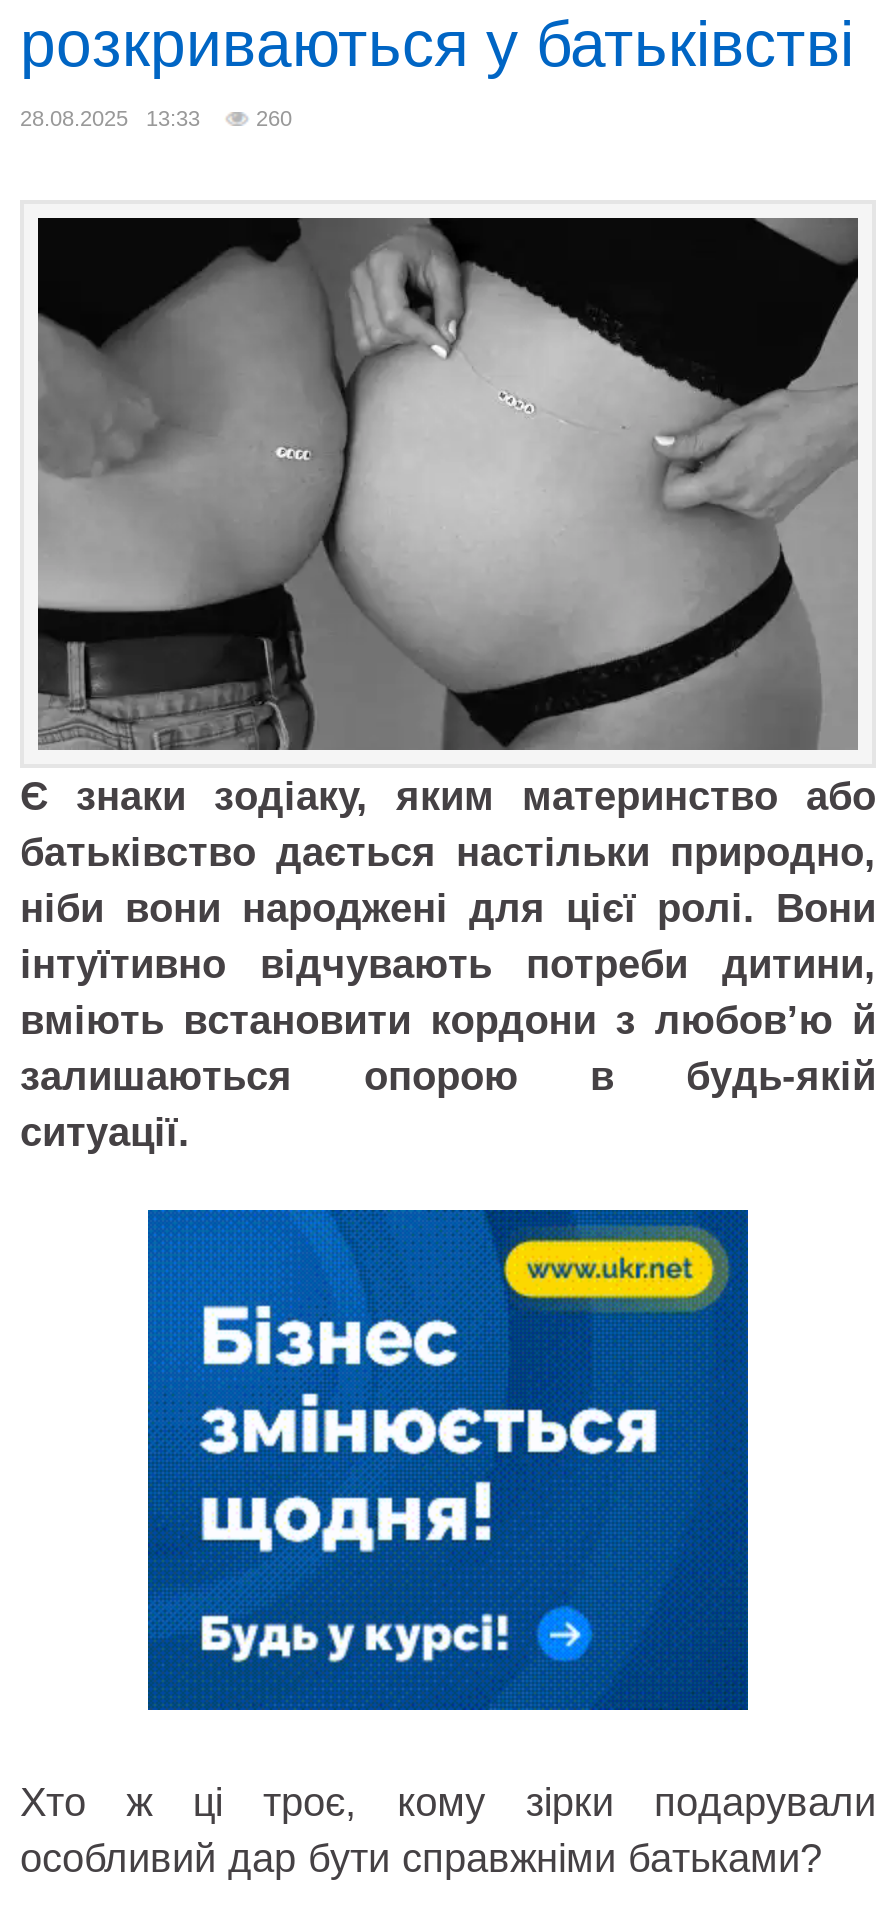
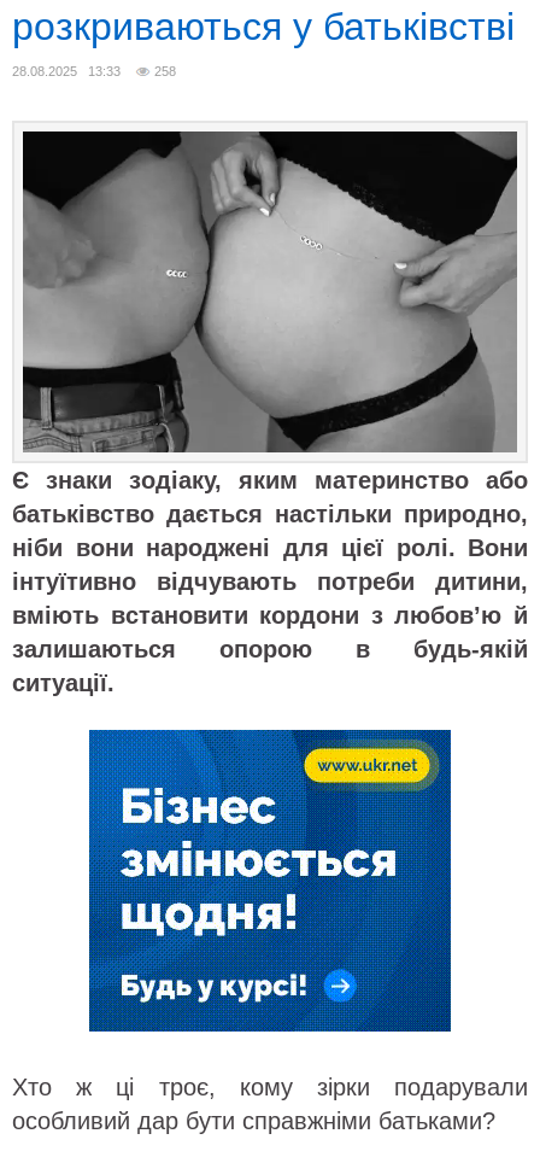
- 28.08.2025 13:33 260
+ 28.08.2025 13:33 258
